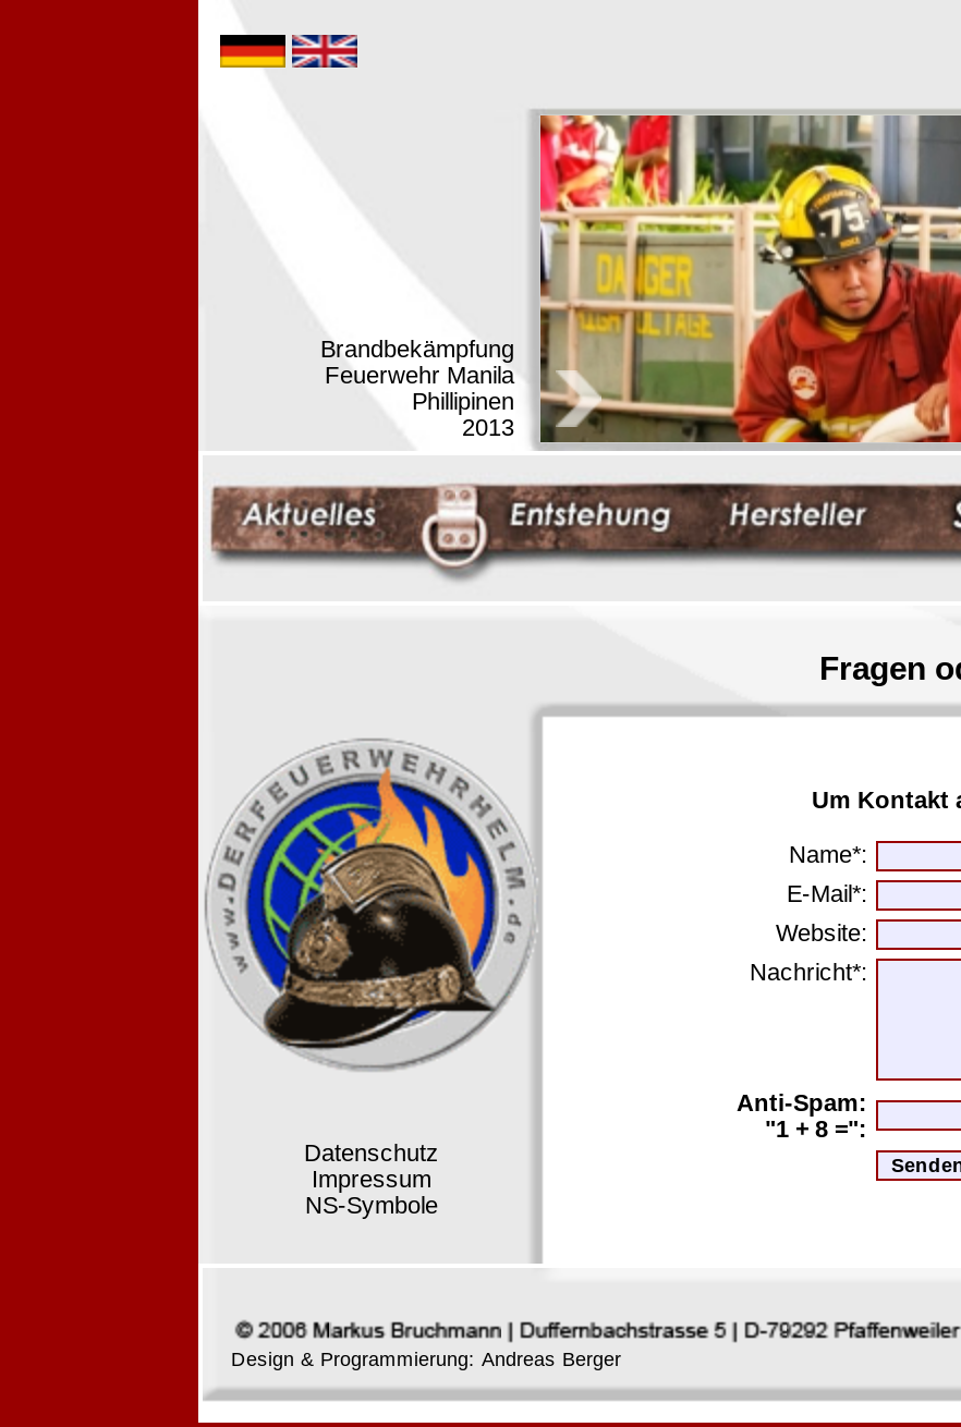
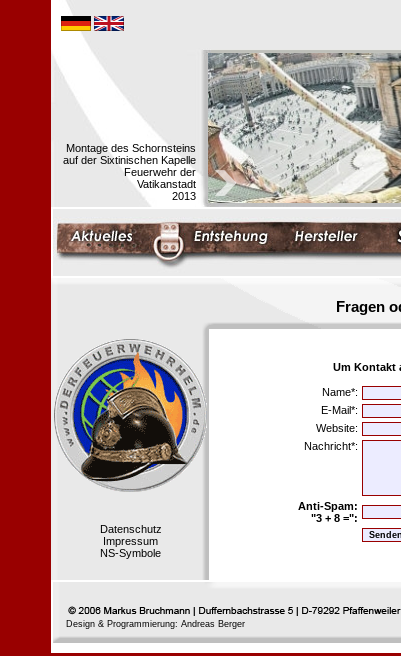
- [image]
- Brandbekämpfung
- Feuerwehr Manila
- Phillipinen
+ [image]
+ Montage des Schornsteins
+ auf der Sixtinischen Kapelle
+ Feuerwehr der
+ Vatikanstadt

- "1 + 8 =":
+ "3 + 8 =":
